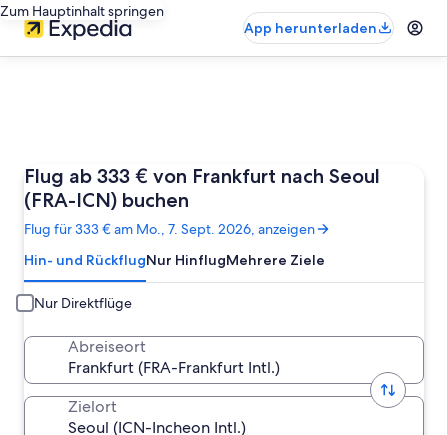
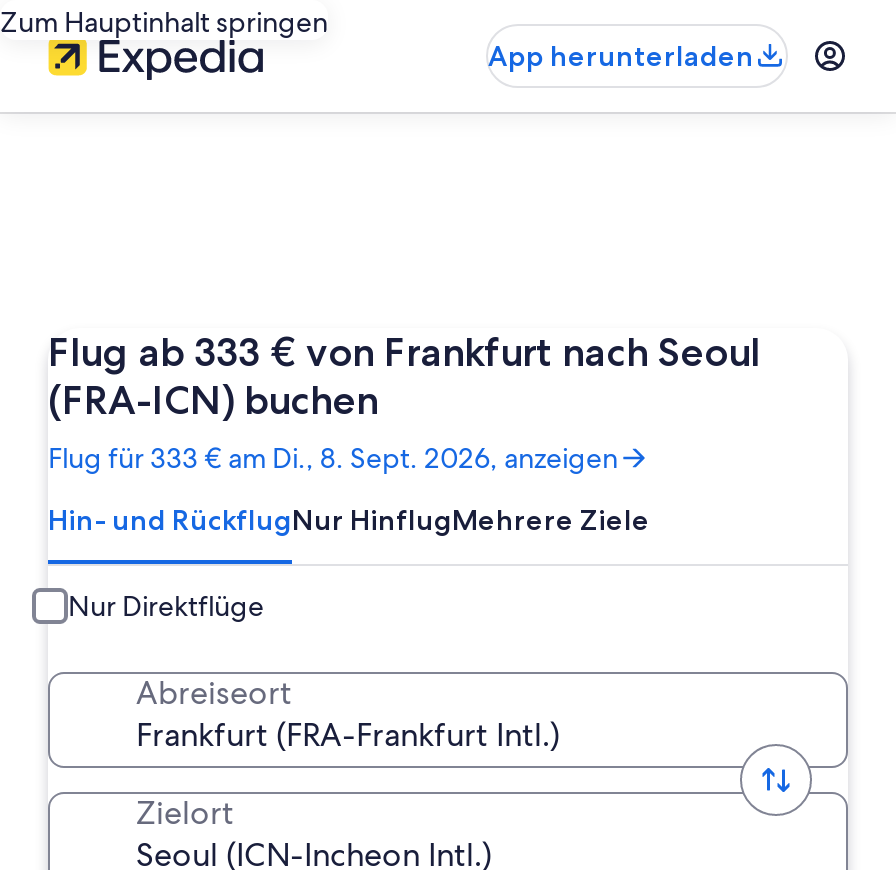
- Flug für 333 € am Mo., 7. Sept. 2026, anzeigen
+ Flug für 333 € am Di., 8. Sept. 2026, anzeigen
